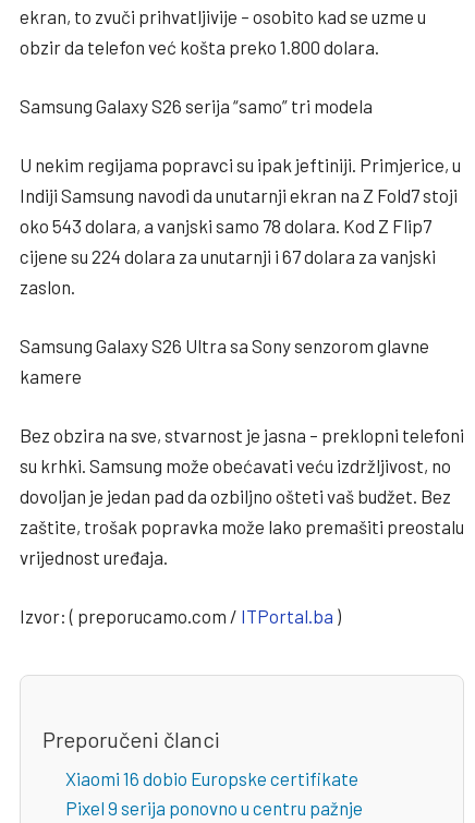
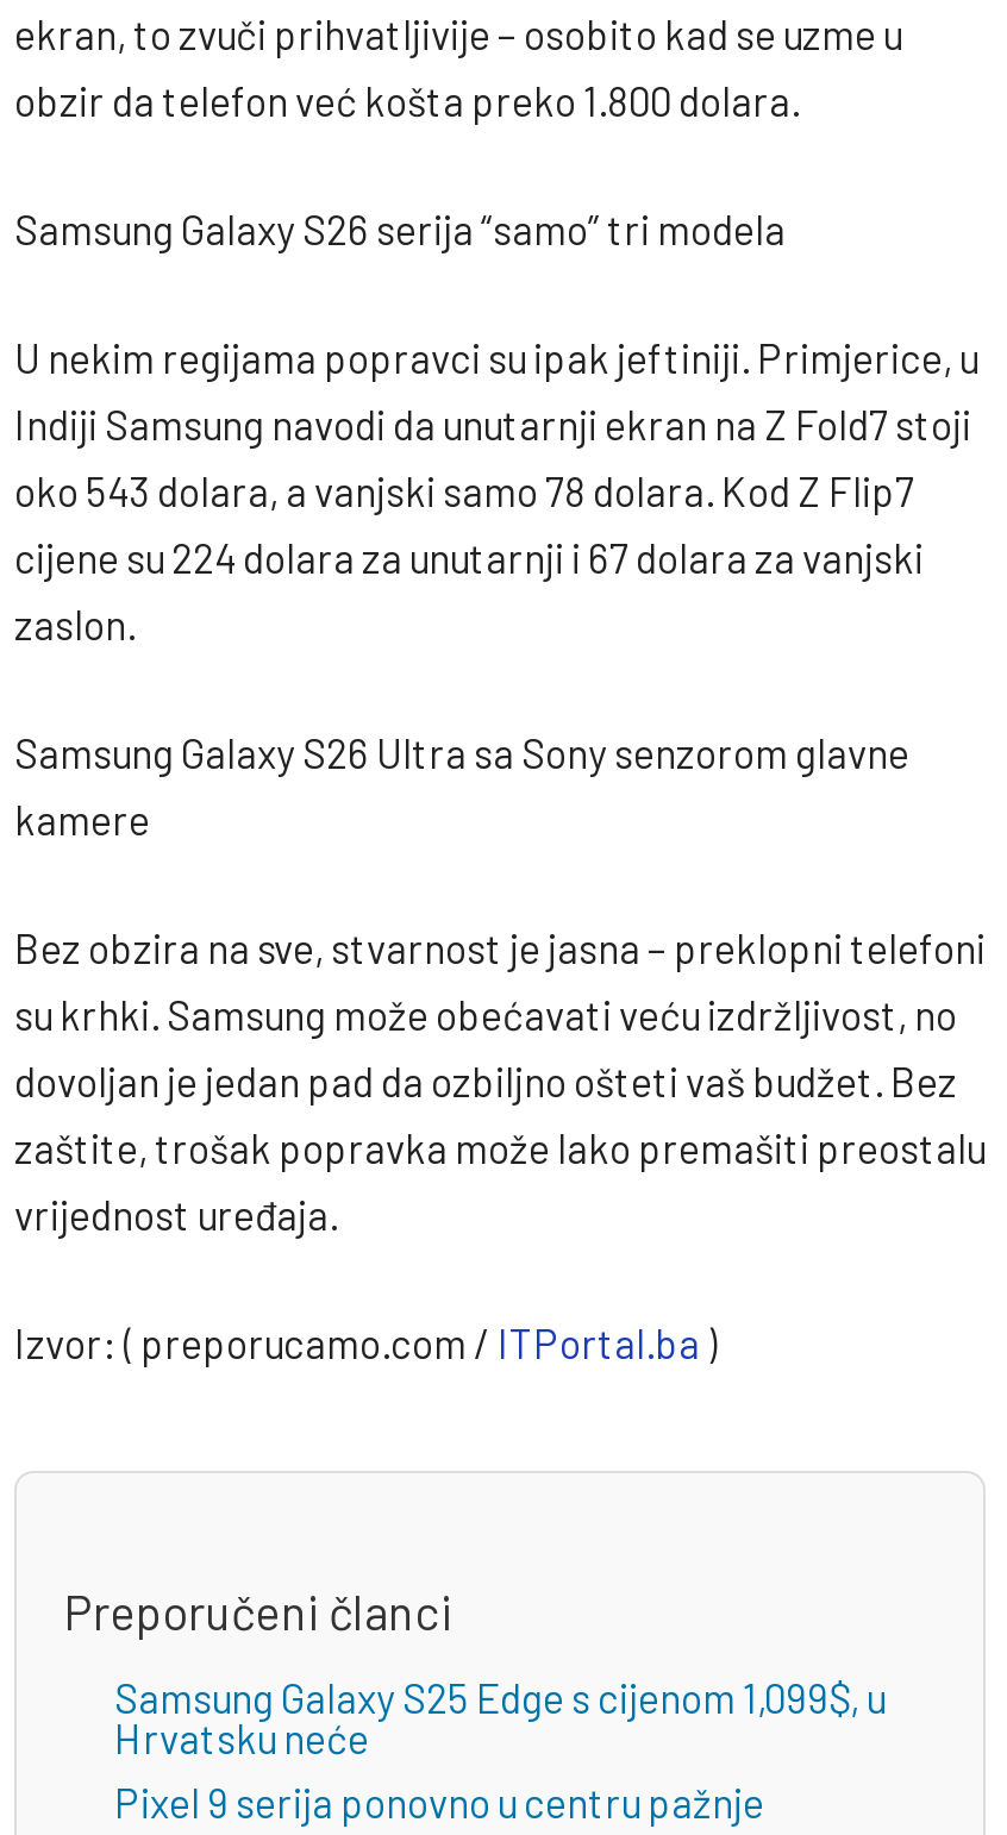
- Xiaomi 16 dobio Europske certifikate
+ Samsung Galaxy S25 Edge s cijenom 1,099$, u
+ Hrvatsku neće
